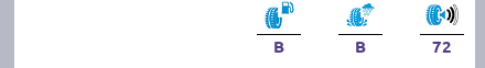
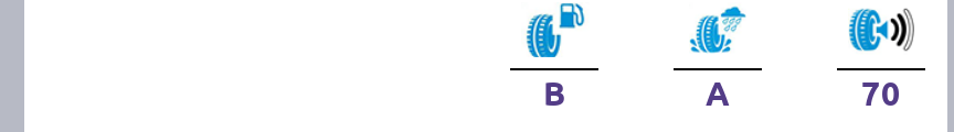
- B
- 72
+ A
+ 70
